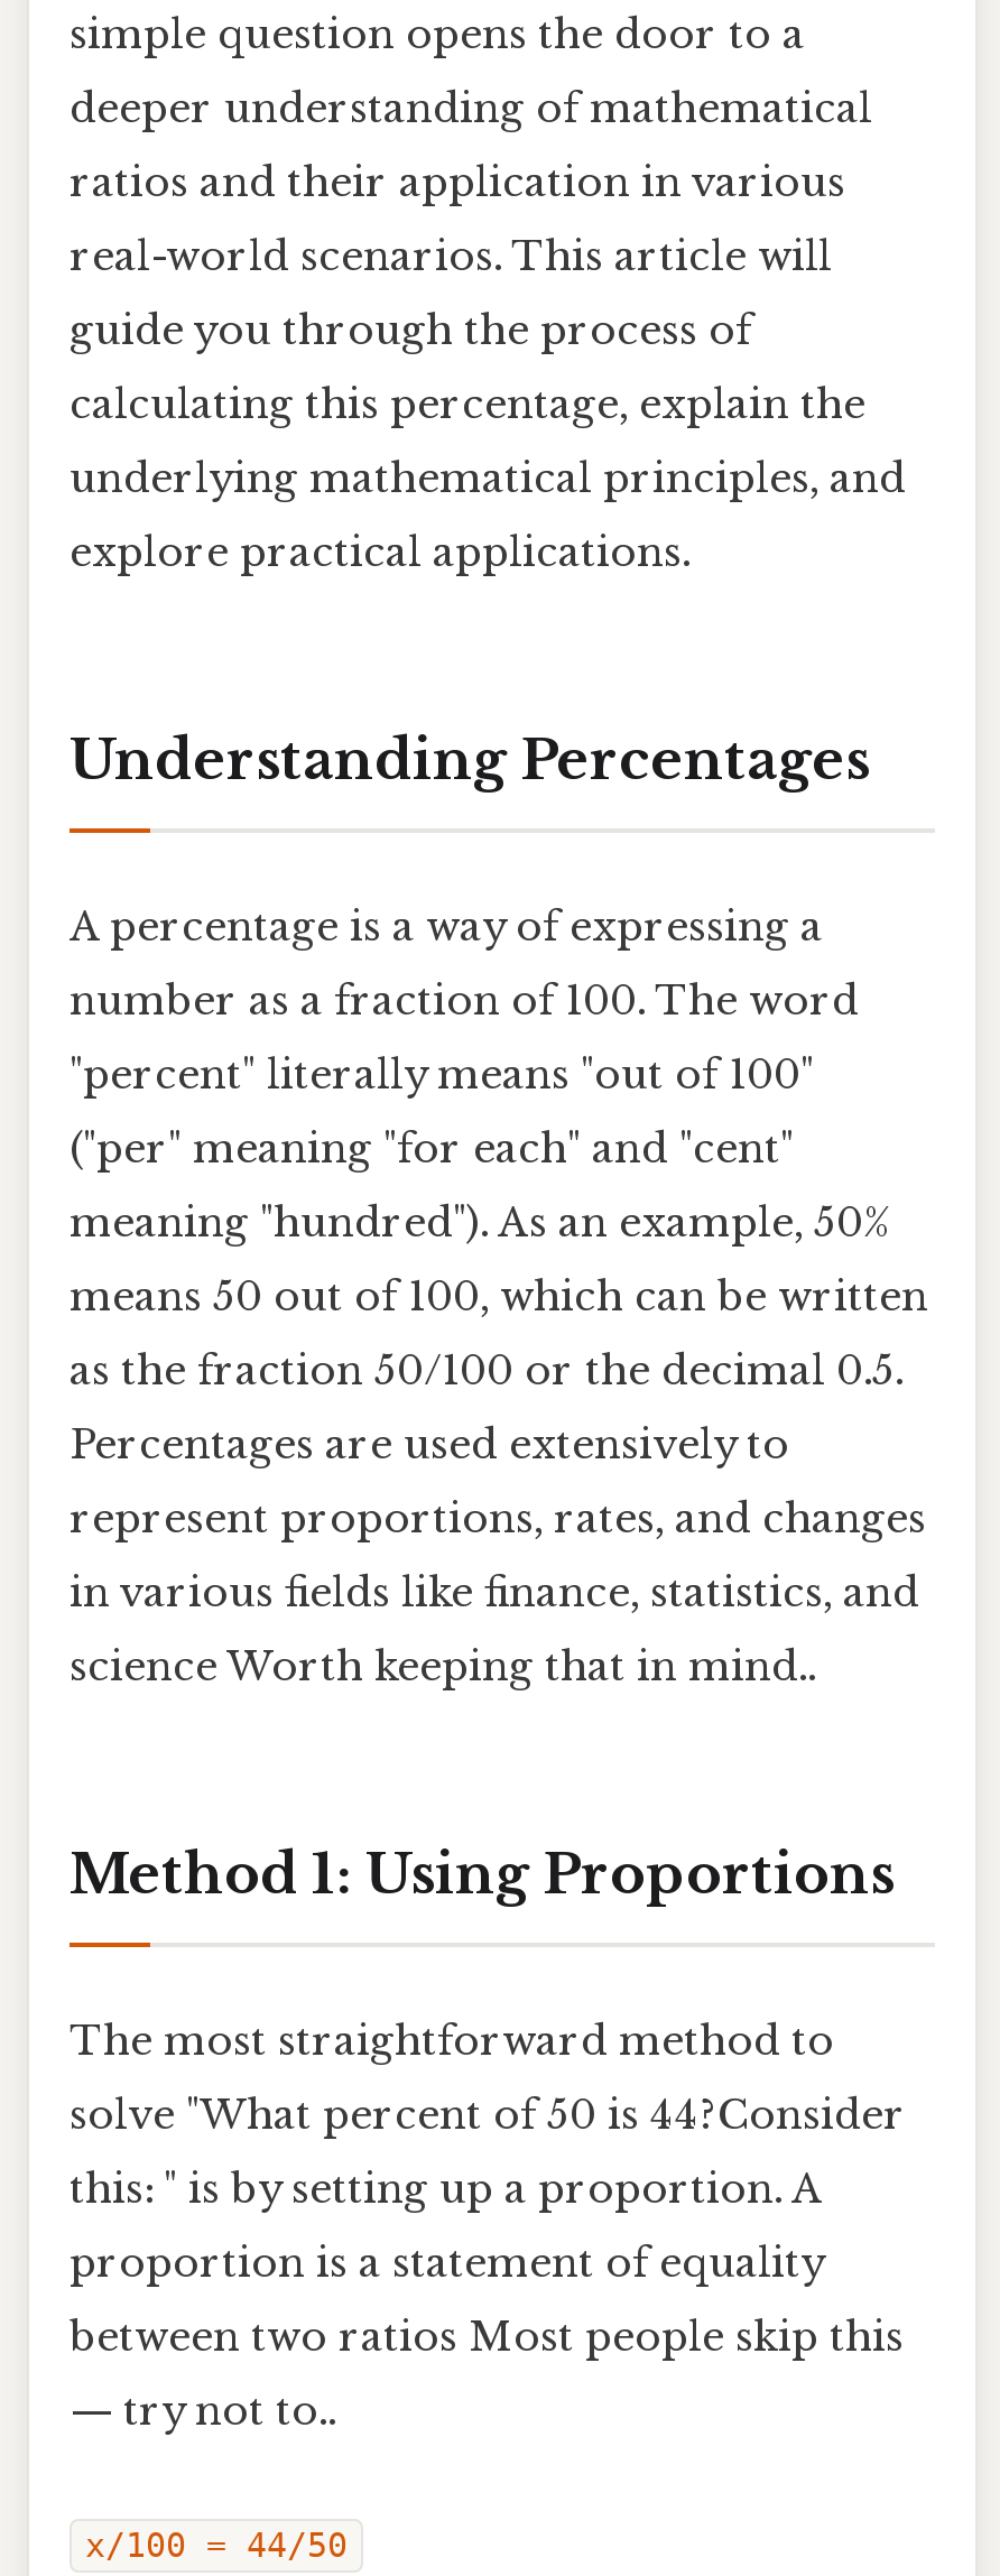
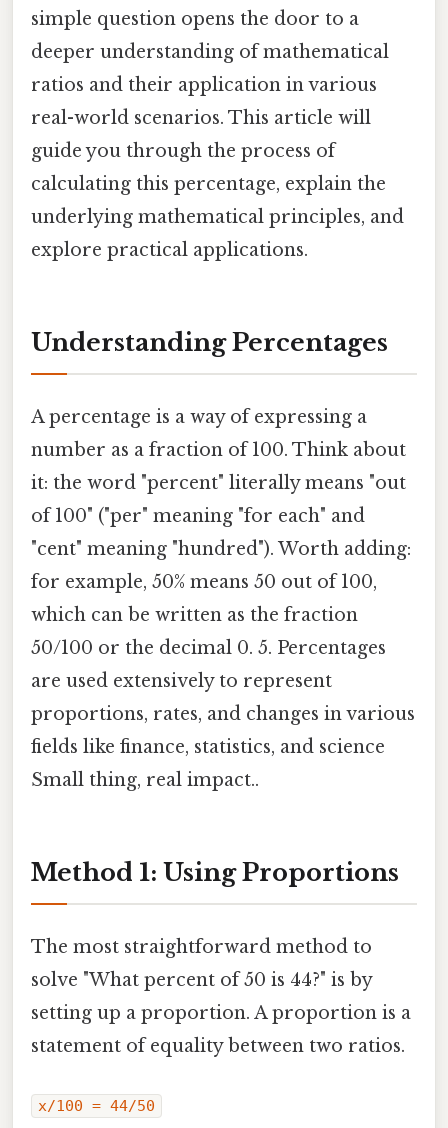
- number as a fraction of 100. The word
- "percent" literally means "out of 100"
- ("per" meaning "for each" and "cent"
- meaning "hundred"). As an example, 50%
- means 50 out of 100, which can be written
- as the fraction 50/100 or the decimal 0.5.
- Percentages are used extensively to
- represent proportions, rates, and changes
- in various fields like finance, statistics, and
- science Worth keeping that in mind..
+ number as a fraction of 100. Think about
+ it: the word "percent" literally means "out
+ of 100" ("per" meaning "for each" and
+ "cent" meaning "hundred"). Worth adding:
+ for example, 50% means 50 out of 100,
+ which can be written as the fraction
+ 50/100 or the decimal 0. 5. Percentages
+ are used extensively to represent
+ proportions, rates, and changes in various
+ fields like finance, statistics, and science
+ Small thing, real impact..

moved down: Method 1: Using Proportions | The most straightforward method to

- solve "What percent of 50 is 44?Consider
- this: " is by setting up a proportion. A
- proportion is a statement of equality
- between two ratios Most people skip this
- — try not to..
+ solve "What percent of 50 is 44?" is by
+ setting up a proportion. A proportion is a
+ statement of equality between two ratios.
